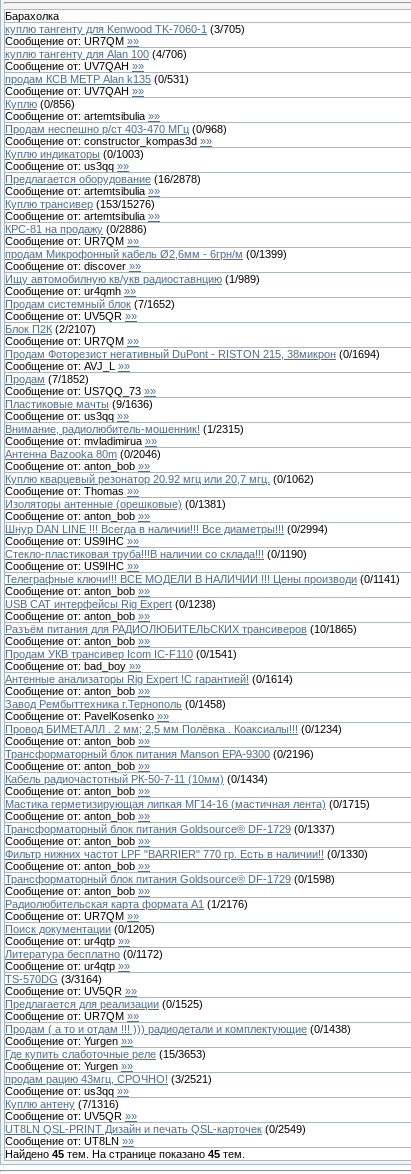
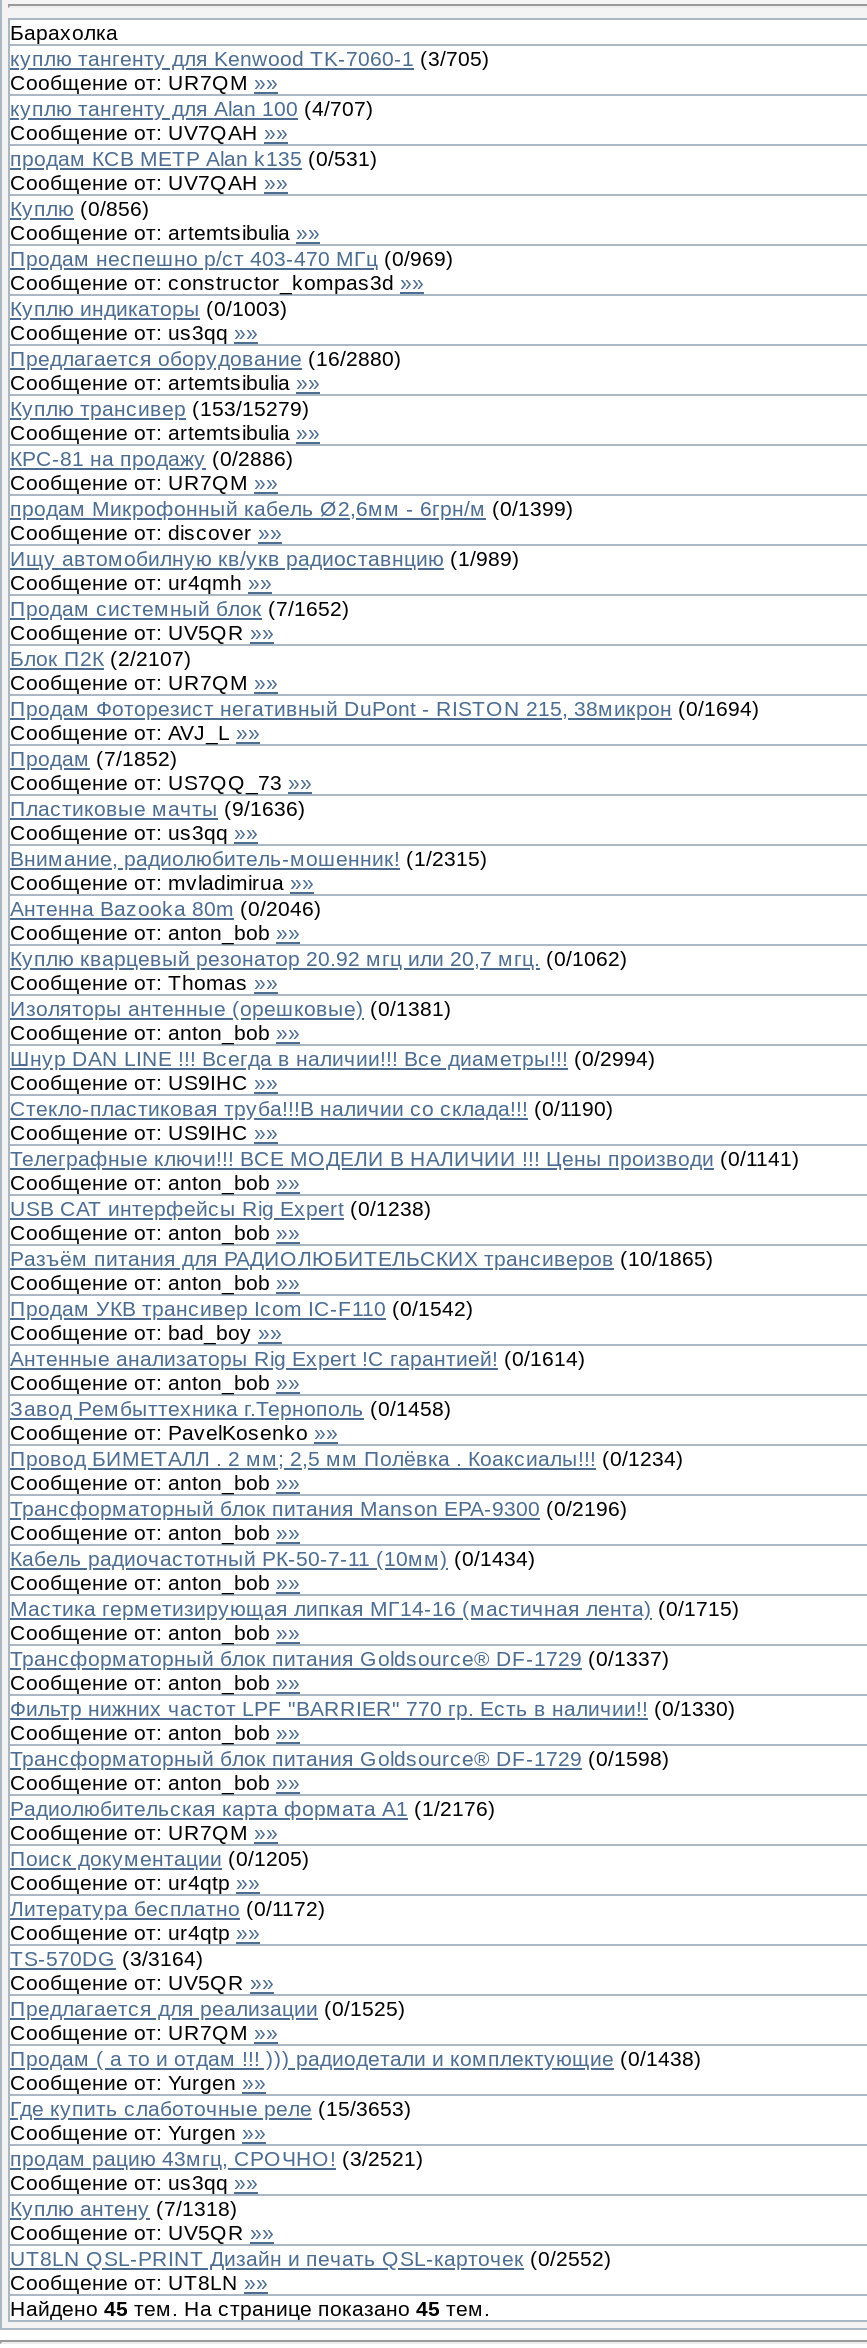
- куплю тангенту для Alan 100 (4/706)
+ куплю тангенту для Alan 100 (4/707)

- Продам неспешно р/ст 403-470 МГц (0/968)
+ Продам неспешно р/ст 403-470 МГц (0/969)

- Предлагается оборудование (16/2878)
+ Предлагается оборудование (16/2880)

- Куплю трансивер (153/15276)
+ Куплю трансивер (153/15279)

- Продам УКВ трансивер Icom IC-F110 (0/1541)
+ Продам УКВ трансивер Icom IC-F110 (0/1542)

- Куплю антену (7/1316)
+ Куплю антену (7/1318)

- UT8LN QSL-PRINT Дизайн и печать QSL-карточек (0/2549)
+ UT8LN QSL-PRINT Дизайн и печать QSL-карточек (0/2552)
